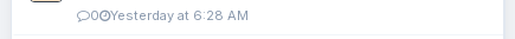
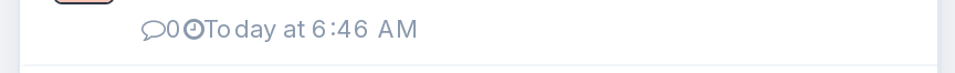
- Yesterday at 6:28 AM
+ Today at 6:46 AM
